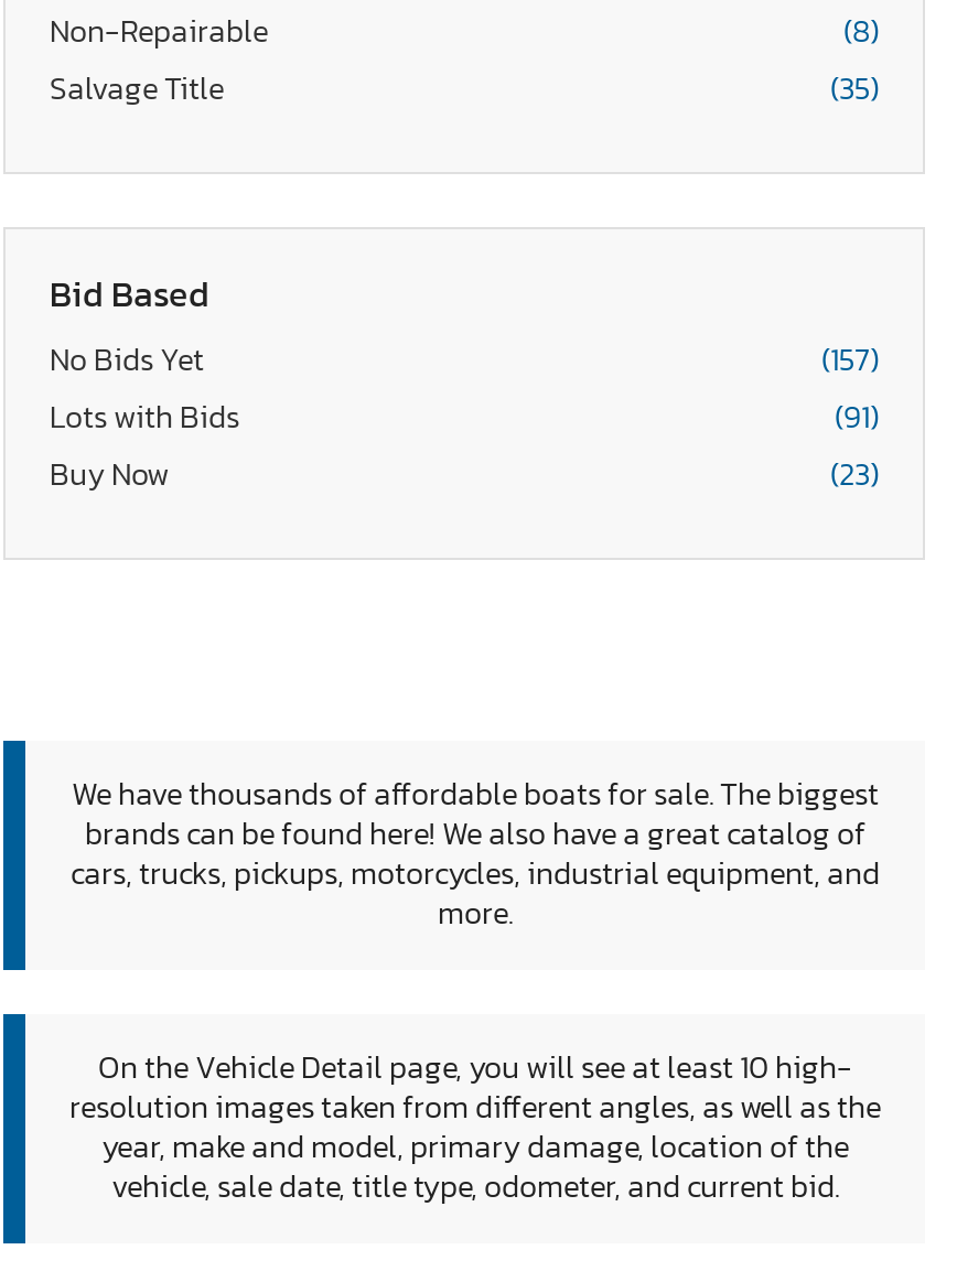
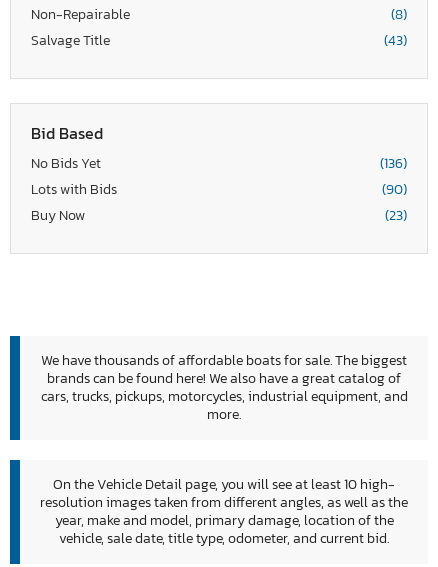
- (35)
+ (43)

- (157)
+ (136)

- (91)
+ (90)
